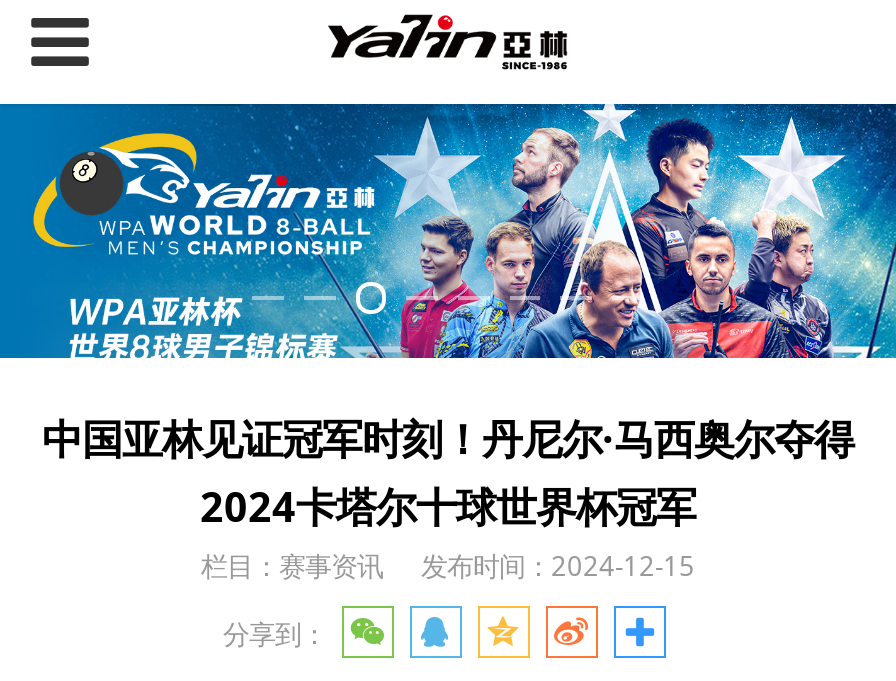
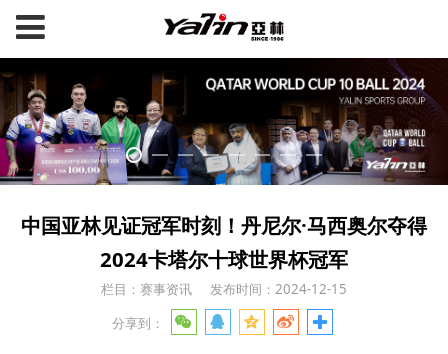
- [image]
+ [image]
